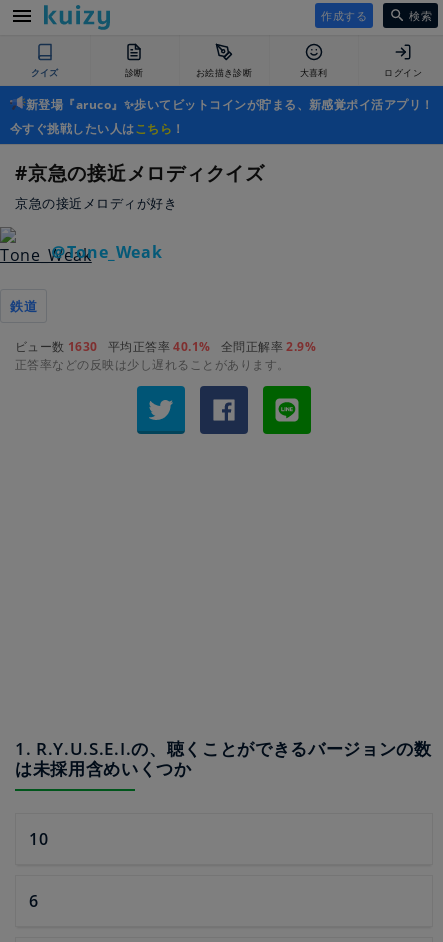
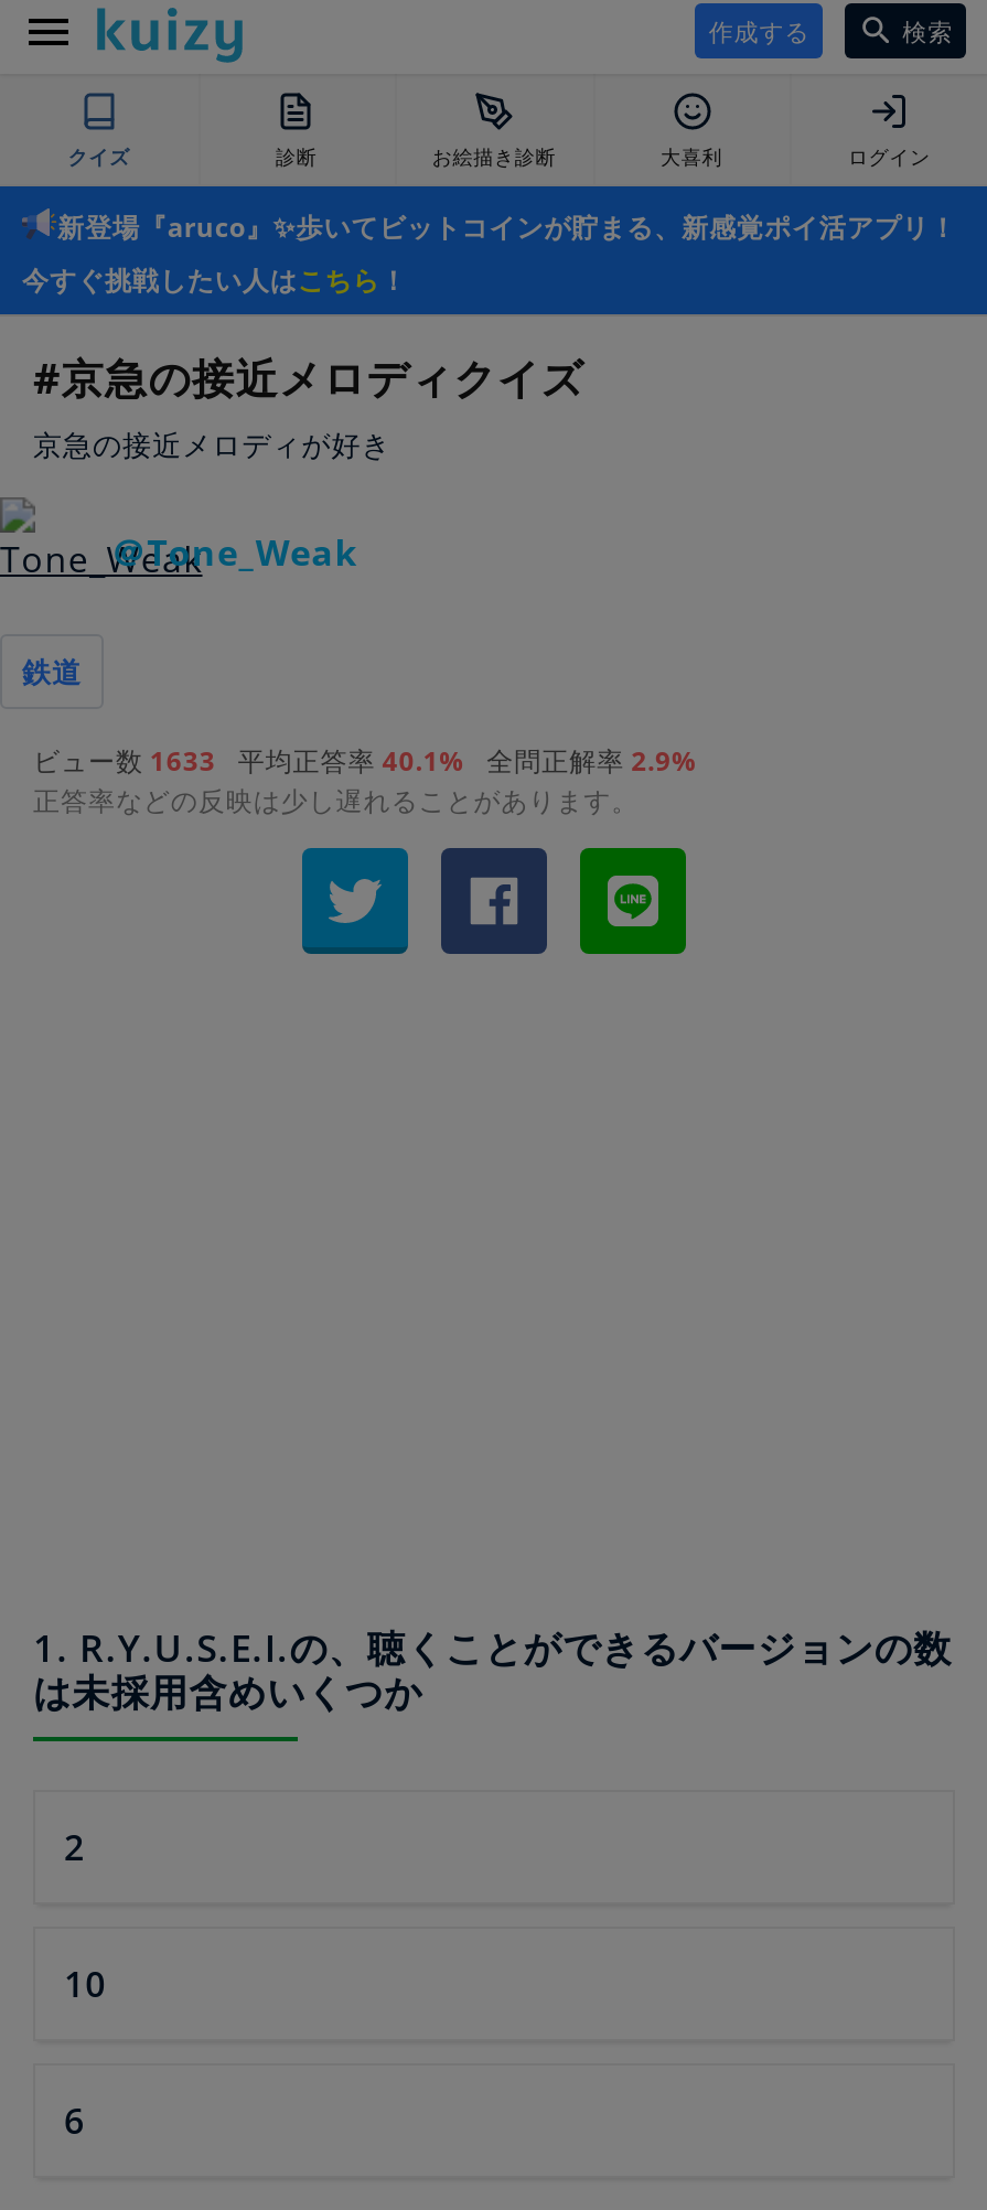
- ビュー数 1630 平均正答率 40.1% 全問正解率 2.9%
+ ビュー数 1633 平均正答率 40.1% 全問正解率 2.9%

+ 2
